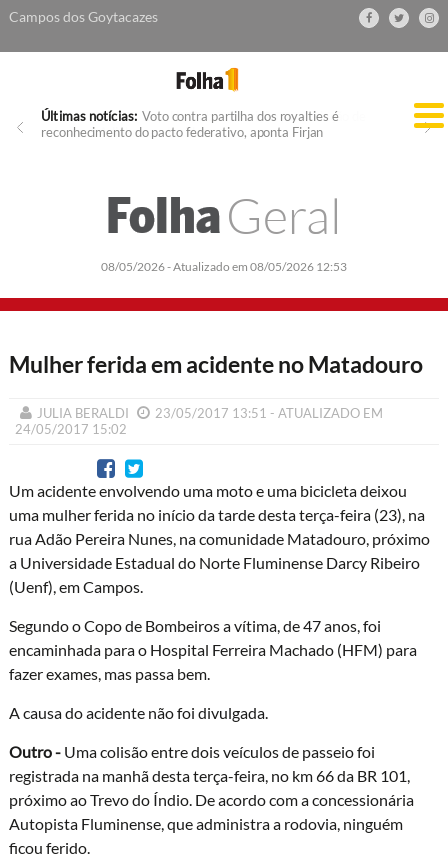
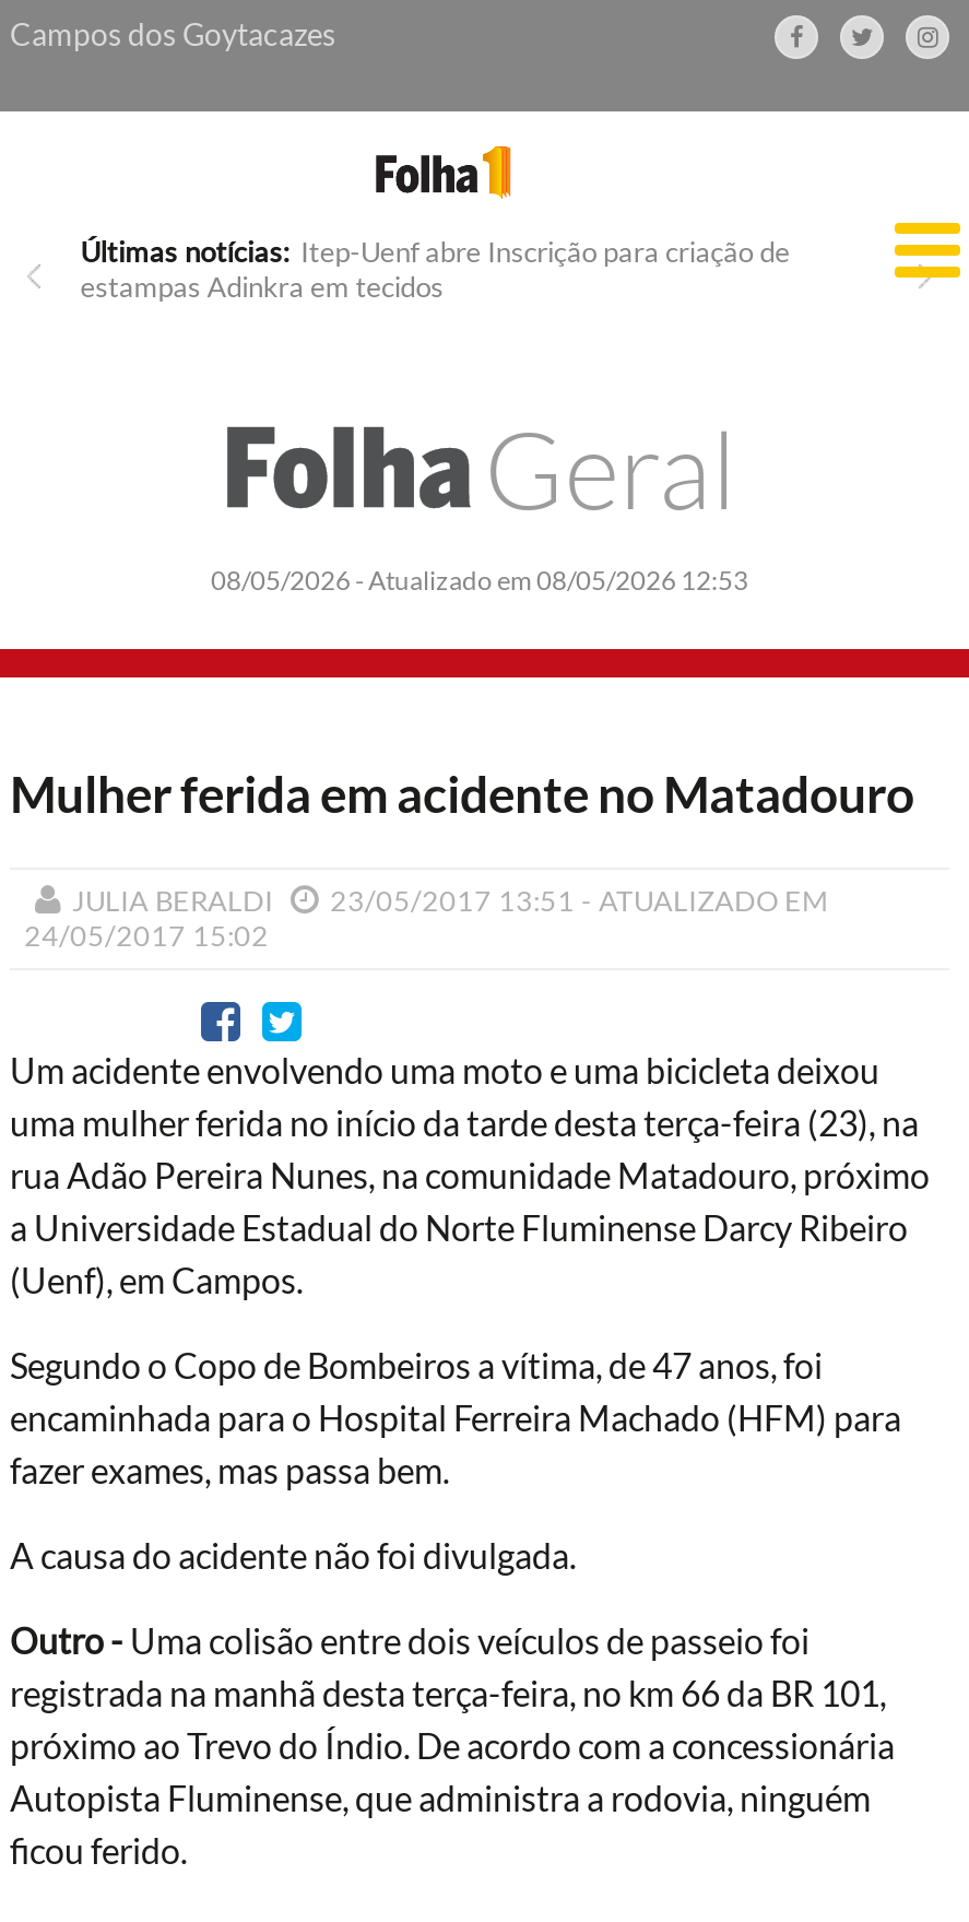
- Últimas notícias: Voto contra partilha dos royalties é
- reconhecimento do pacto federativo, aponta Firjan
+ Últimas notícias: Itep-Uenf abre Inscrição para criação de
+ estampas Adinkra em tecidos
